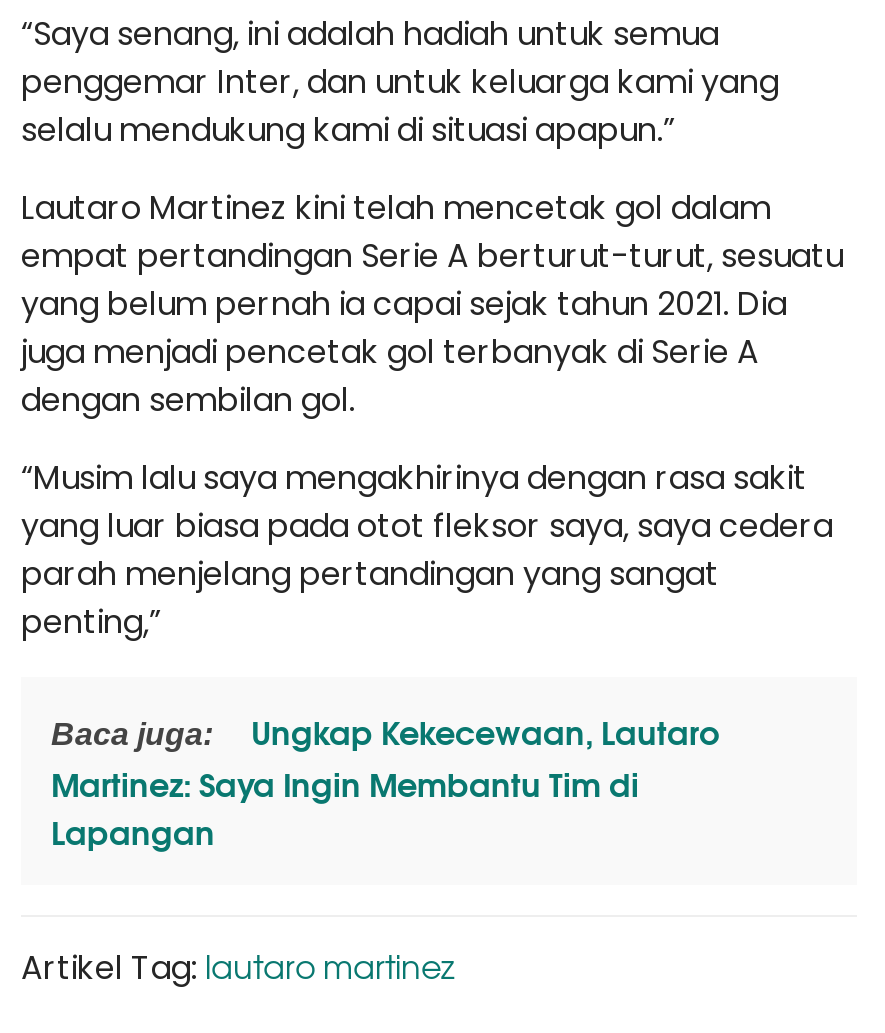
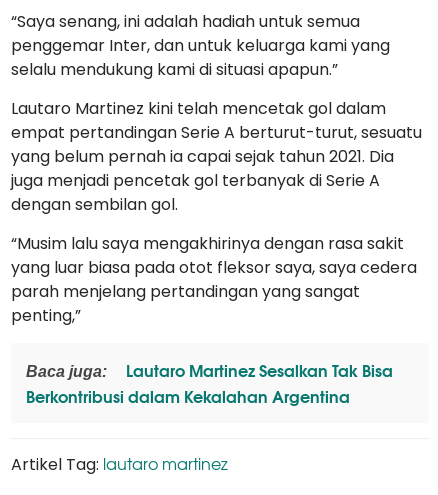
- Ungkap Kekecewaan, Lautaro
- Martinez: Saya Ingin Membantu Tim di
- Lapangan
+ Lautaro Martinez Sesalkan Tak Bisa
+ Berkontribusi dalam Kekalahan Argentina
